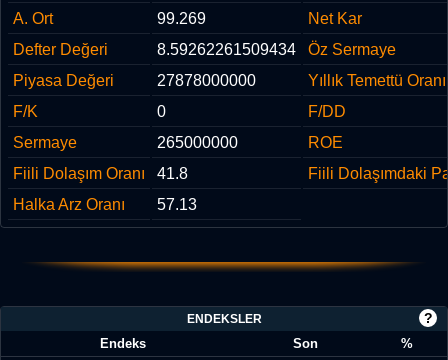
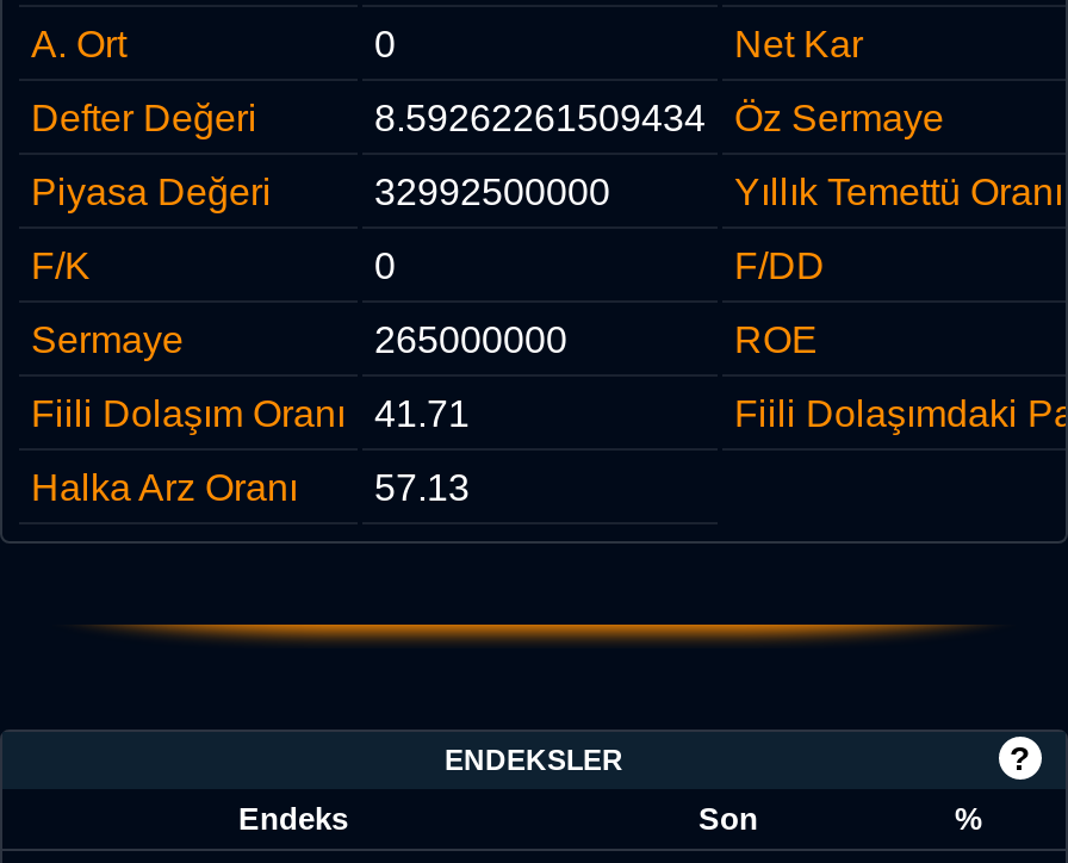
- 99.269
+ 0

- 27878000000
+ 32992500000

- Fiili Dolaşım Oranı 41.8
+ Fiili Dolaşım Oranı 41.71
